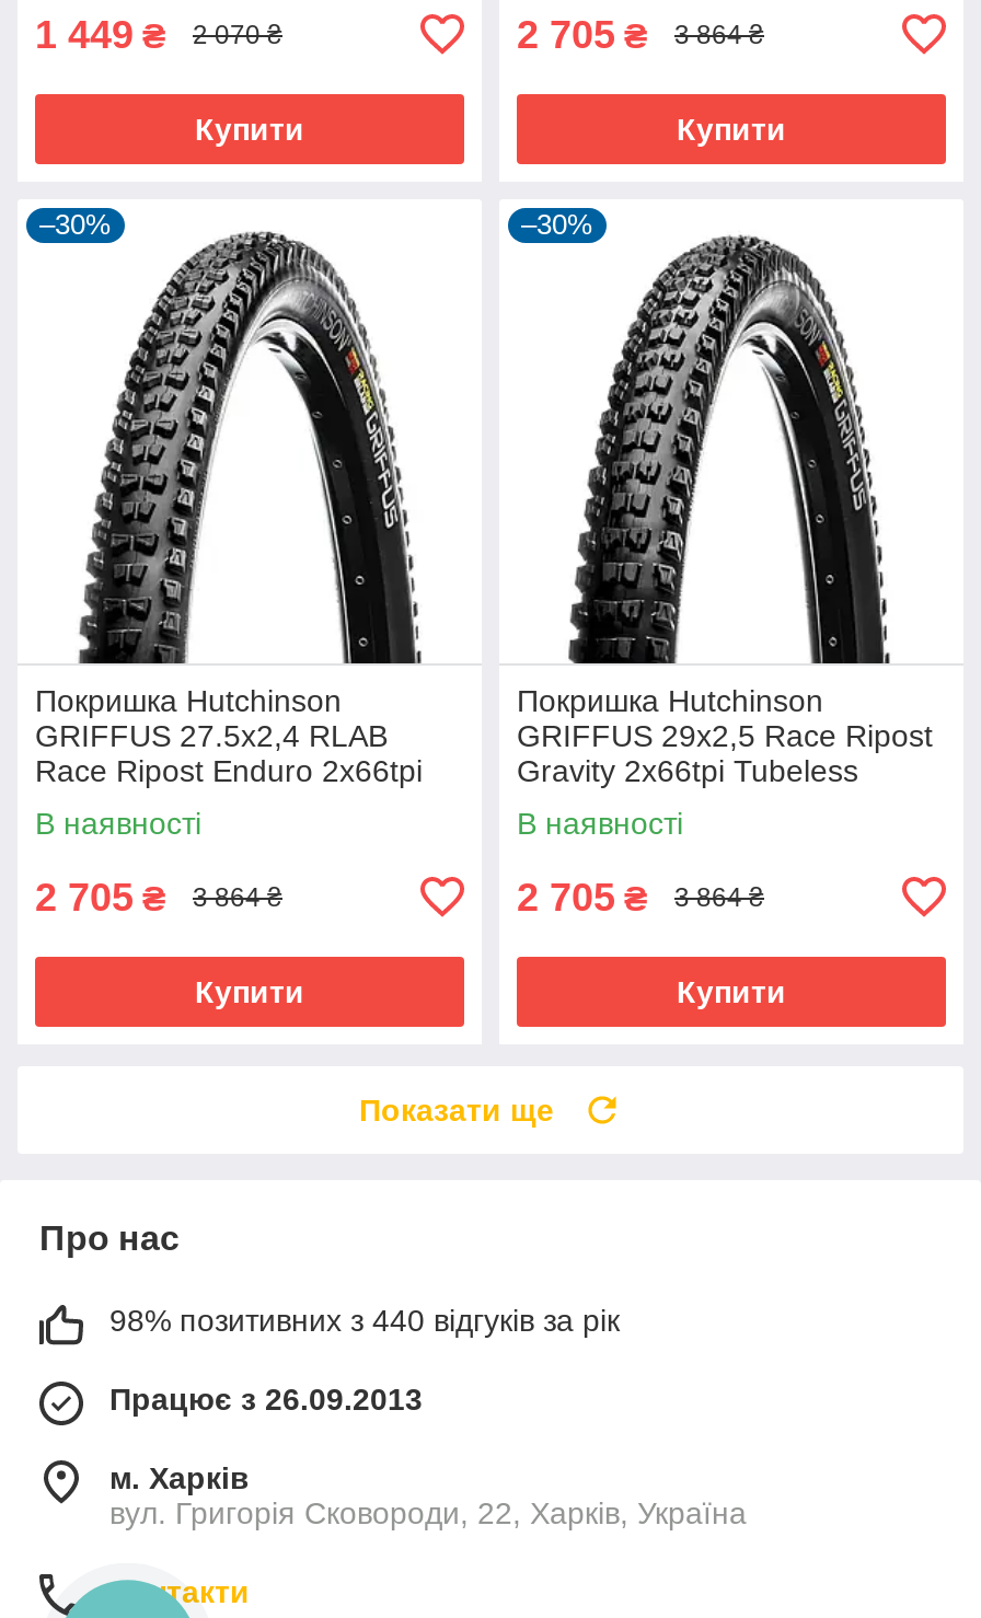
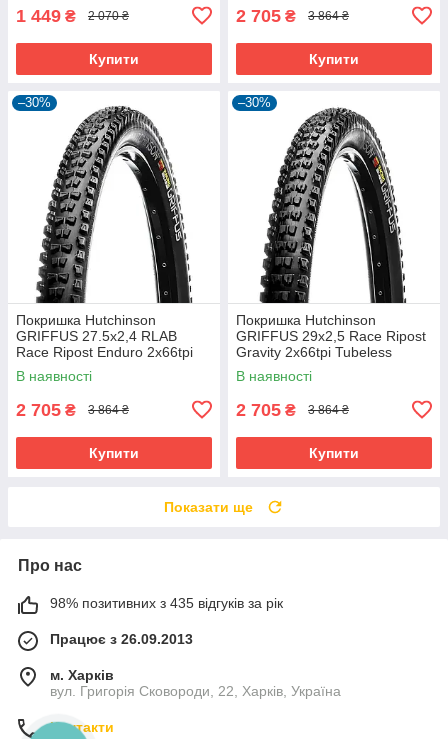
- 98% позитивних з 440 відгуків за рік
+ 98% позитивних з 435 відгуків за рік
